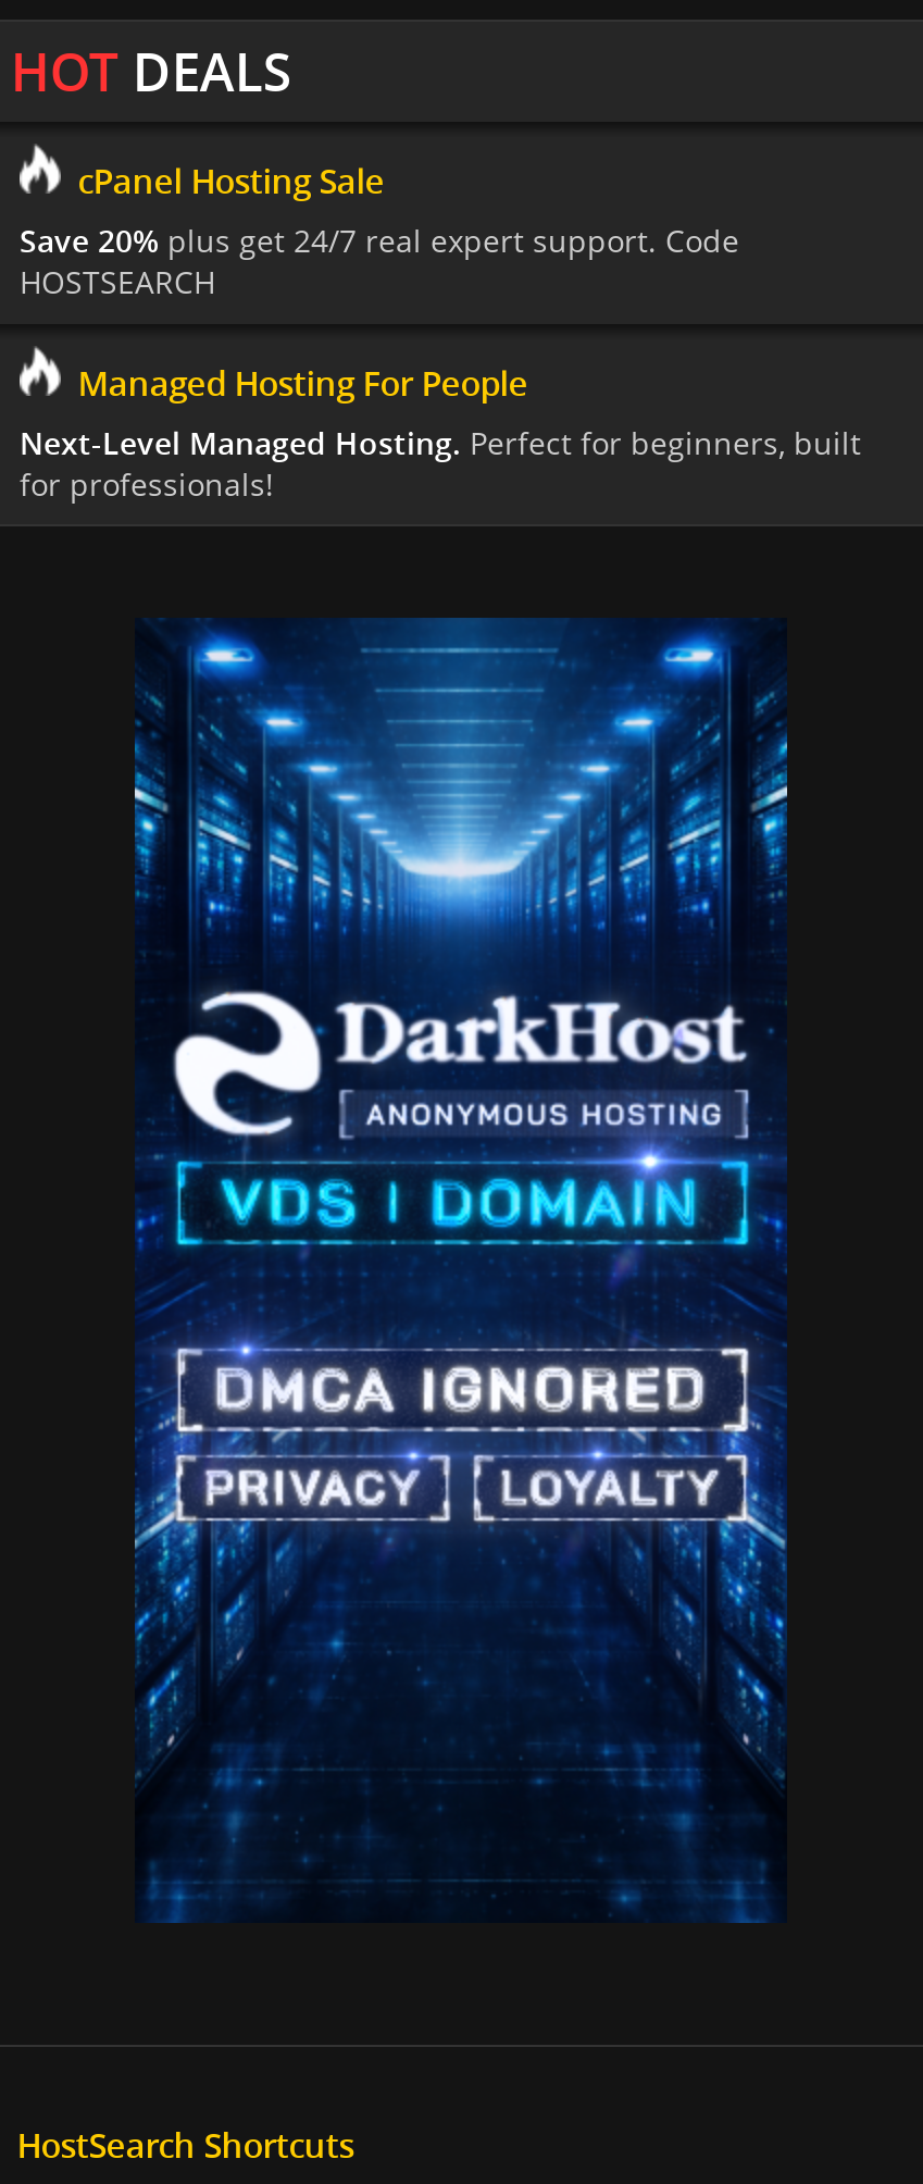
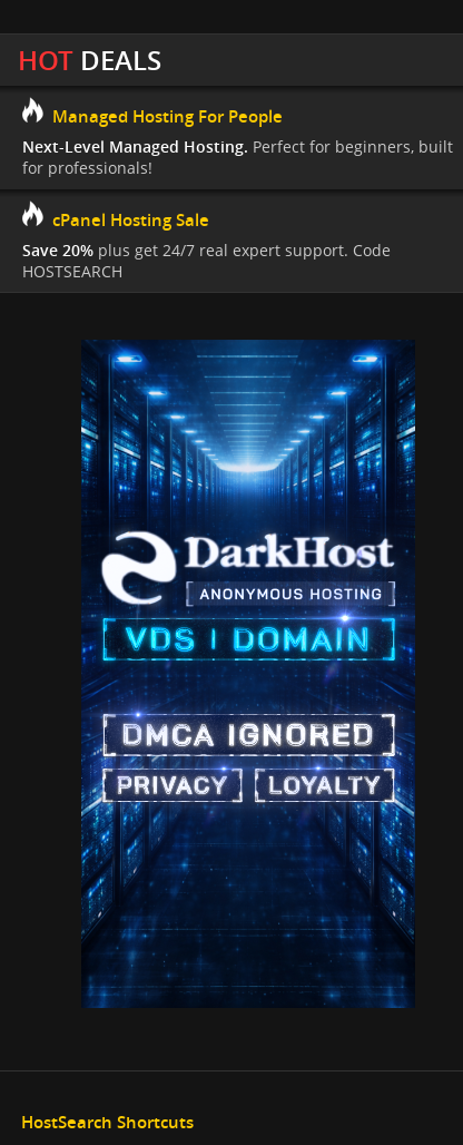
moved down: cPanel Hosting Sale | Save 20% plus get 24/7 real expert support. Code | HOSTSEARCH

moved up: Managed Hosting For People | Next-Level Managed Hosting. Perfect for beginners, built | for professionals!
